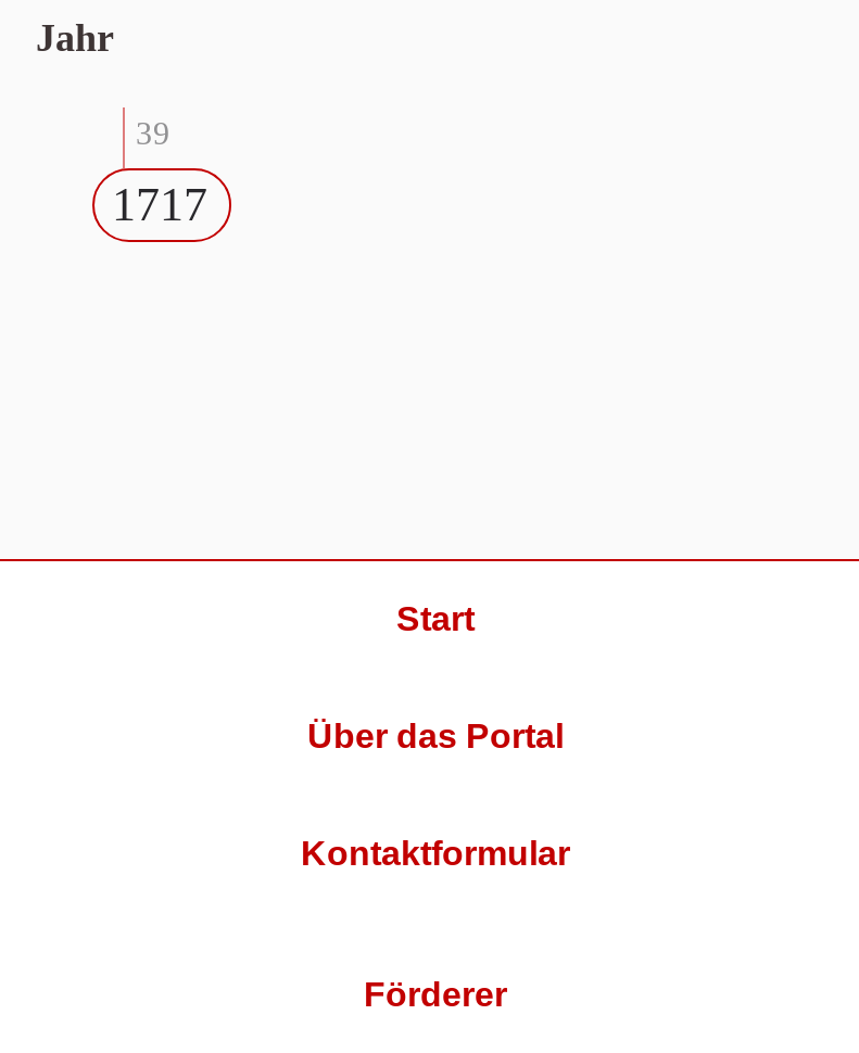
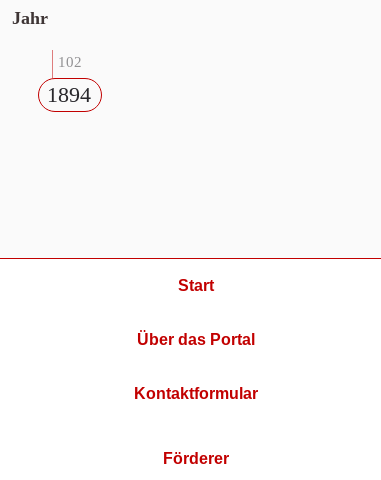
- 39
+ 102

- 1717
+ 1894
